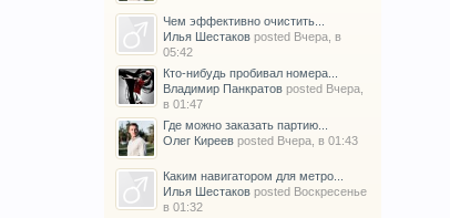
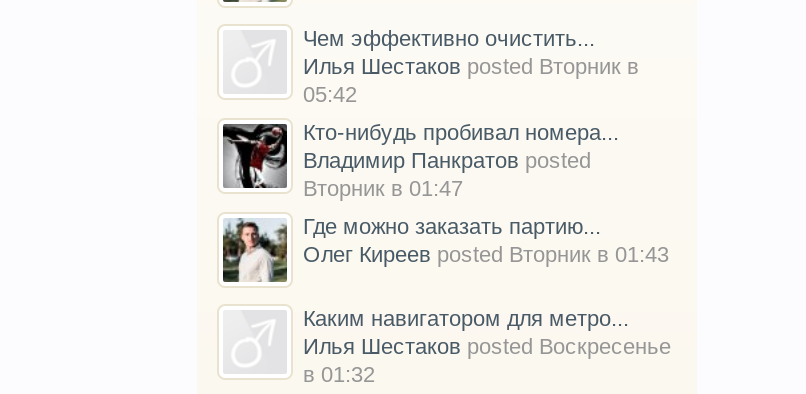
- Илья Шестаков posted Вчера, в
+ Илья Шестаков posted Вторник в

- Владимир Панкратов posted Вчера,
- в 01:47
+ Владимир Панкратов posted
+ Вторник в 01:47

- Олег Киреев posted Вчера, в 01:43
+ Олег Киреев posted Вторник в 01:43
